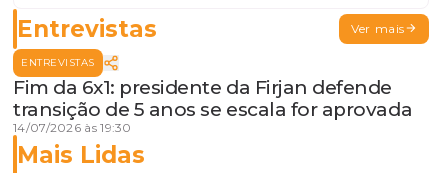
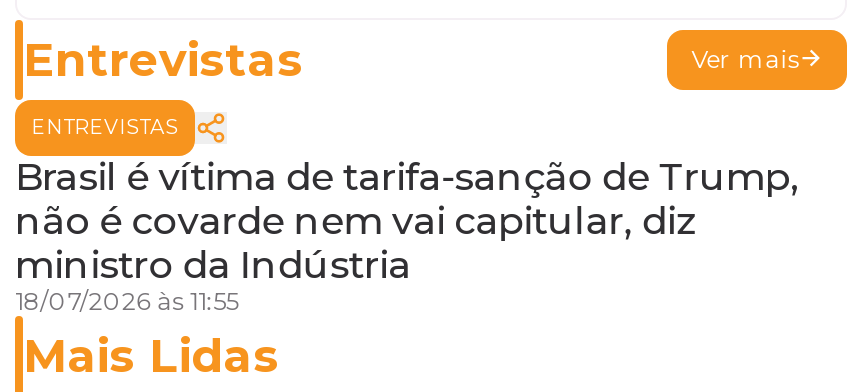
- Fim da 6x1: presidente da Firjan defende
- transição de 5 anos se escala for aprovada
- 14/07/2026 às 19:30
+ Brasil é vítima de tarifa-sanção de Trump,
+ não é covarde nem vai capitular, diz
+ ministro da Indústria
+ 18/07/2026 às 11:55
